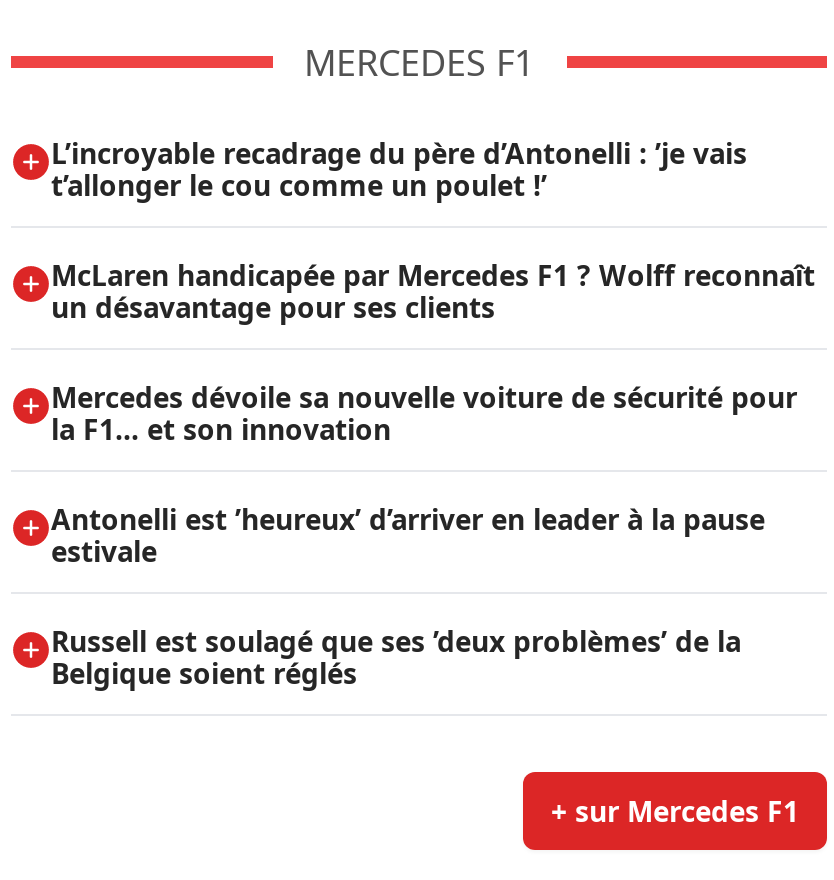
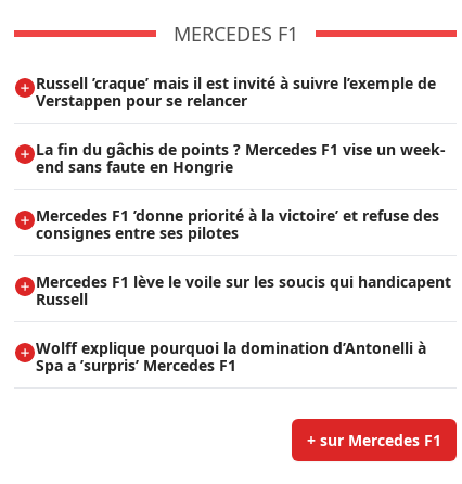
- L’incroyable recadrage du père d’Antonelli : ’je vais
- t’allonger le cou comme un poulet !’
+ Russell ’craque’ mais il est invité à suivre l’exemple de
+ Verstappen pour se relancer

- McLaren handicapée par Mercedes F1 ? Wolff reconnaît
- un désavantage pour ses clients
+ La fin du gâchis de points ? Mercedes F1 vise un week-
+ end sans faute en Hongrie

- Mercedes dévoile sa nouvelle voiture de sécurité pour
- la F1... et son innovation
+ Mercedes F1 ’donne priorité à la victoire’ et refuse des
+ consignes entre ses pilotes

- Antonelli est ’heureux’ d’arriver en leader à la pause
- estivale
+ Mercedes F1 lève le voile sur les soucis qui handicapent
+ Russell

- Russell est soulagé que ses ’deux problèmes’ de la
- Belgique soient réglés
+ Wolff explique pourquoi la domination d’Antonelli à
+ Spa a ’surpris’ Mercedes F1
